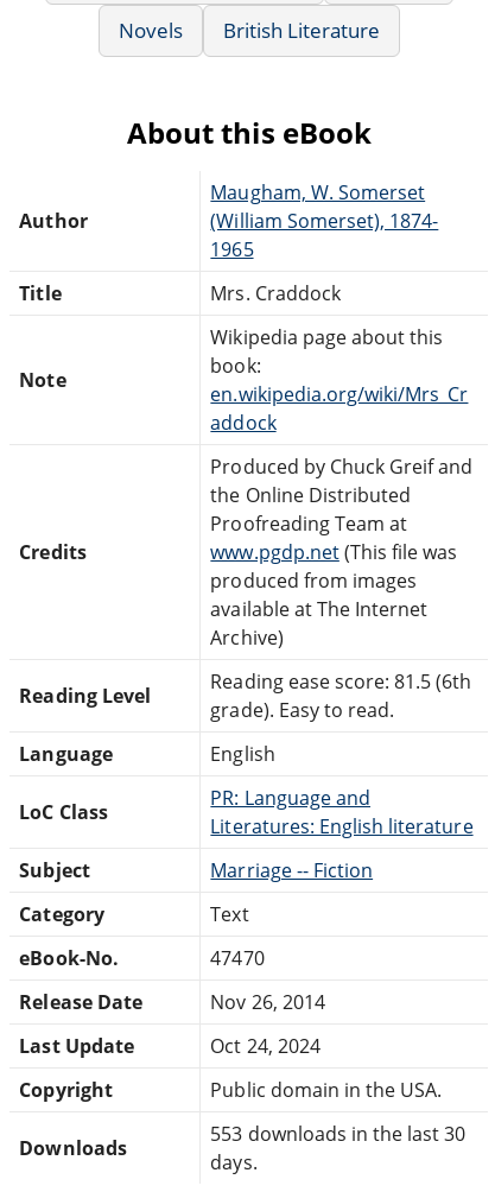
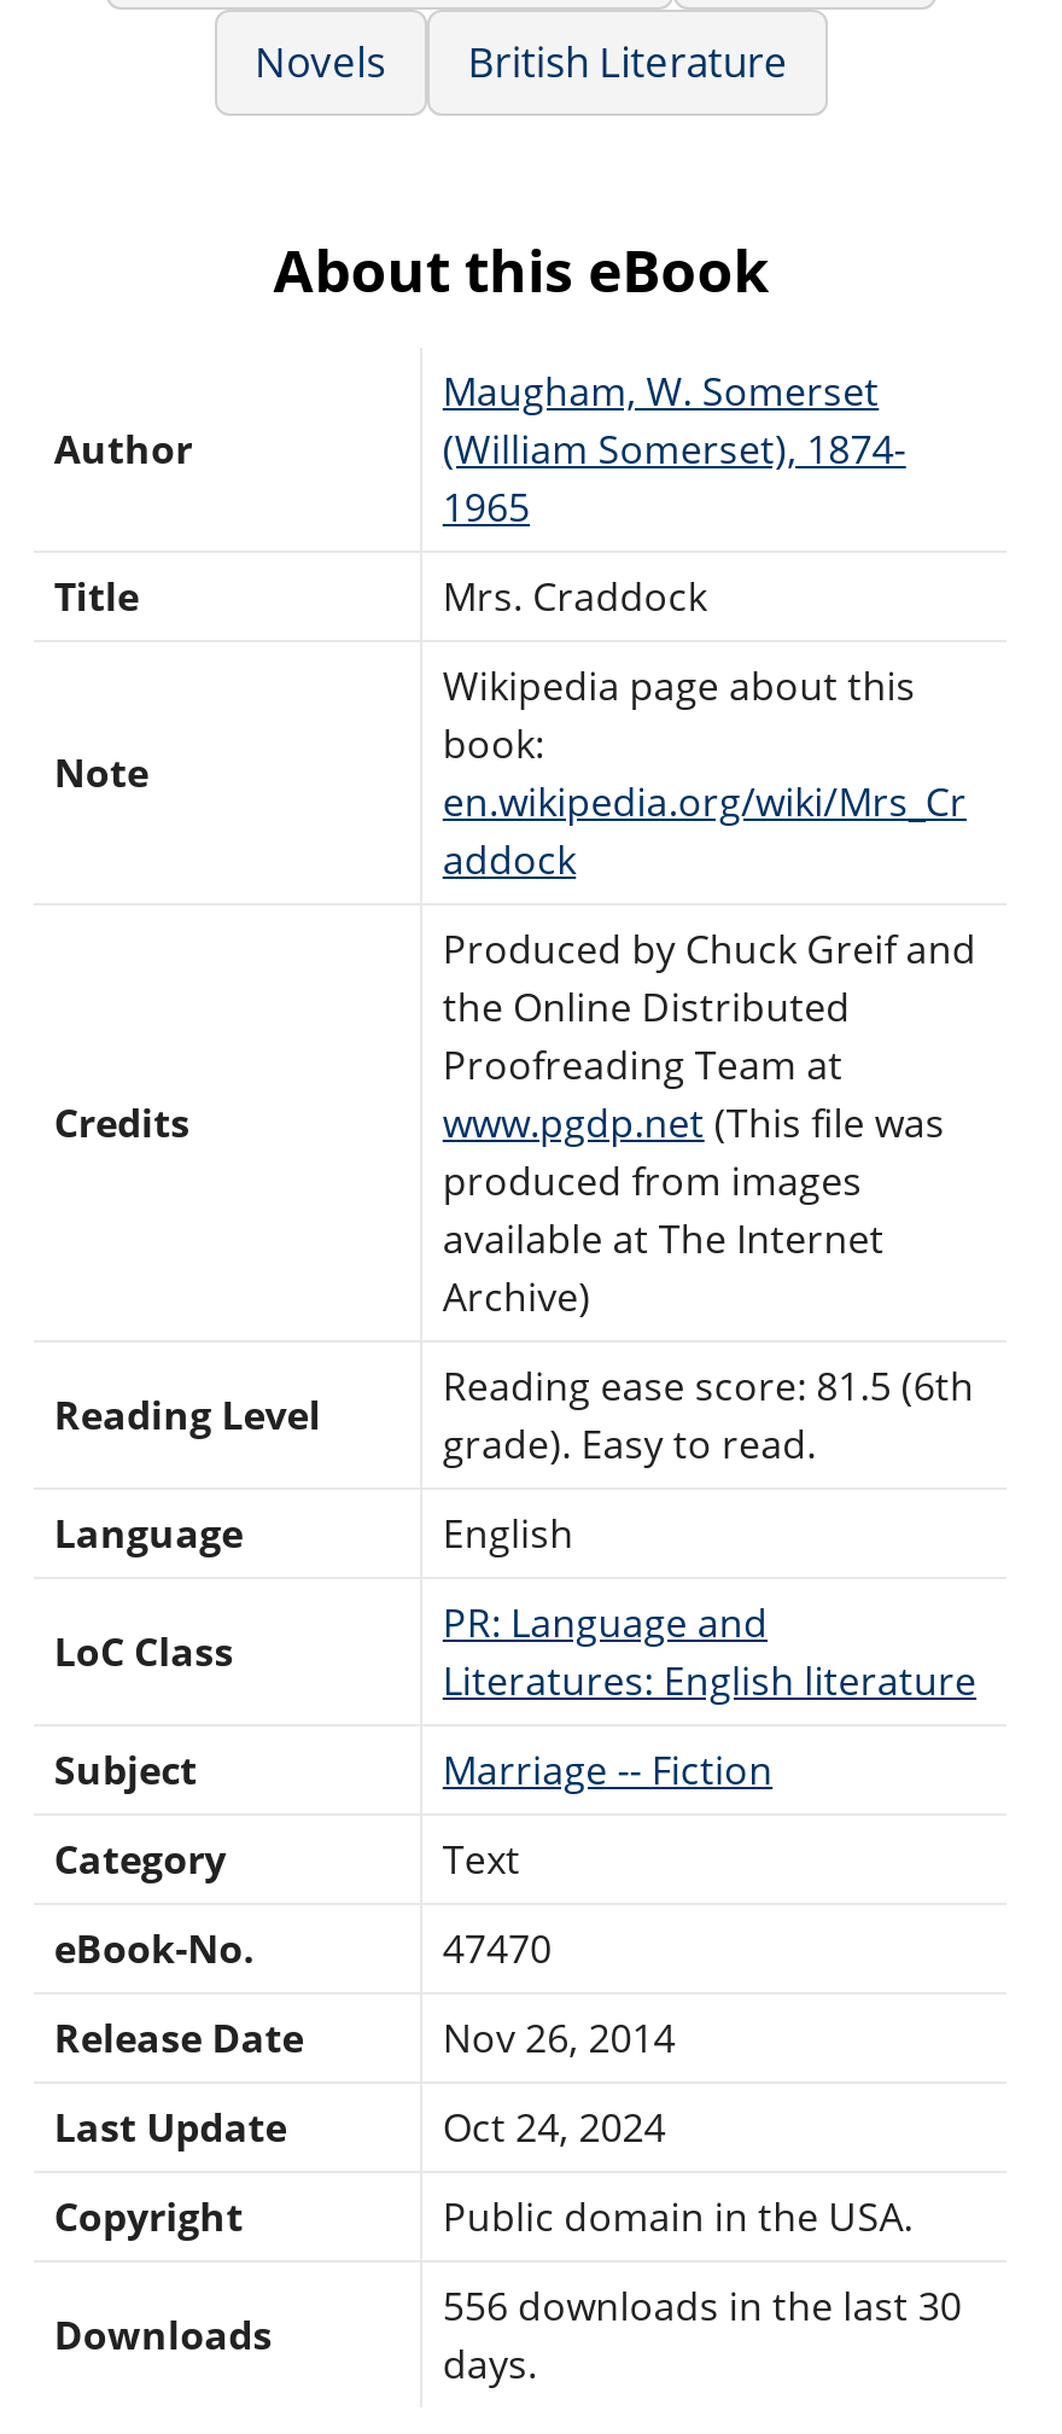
- 553 downloads in the last 30
+ 556 downloads in the last 30
